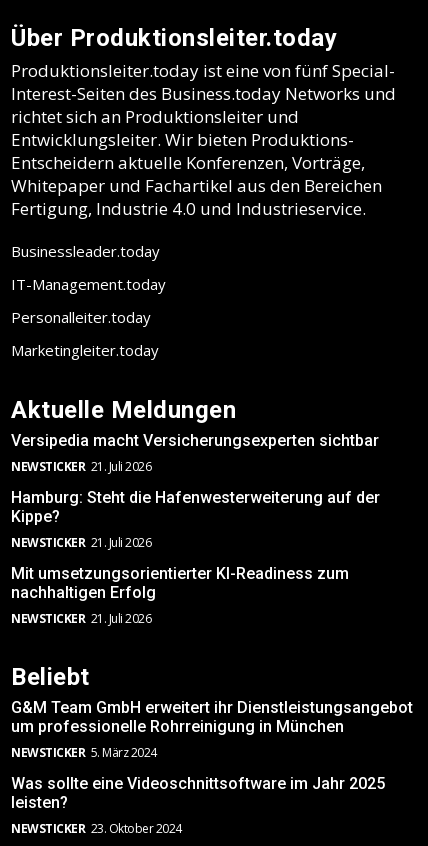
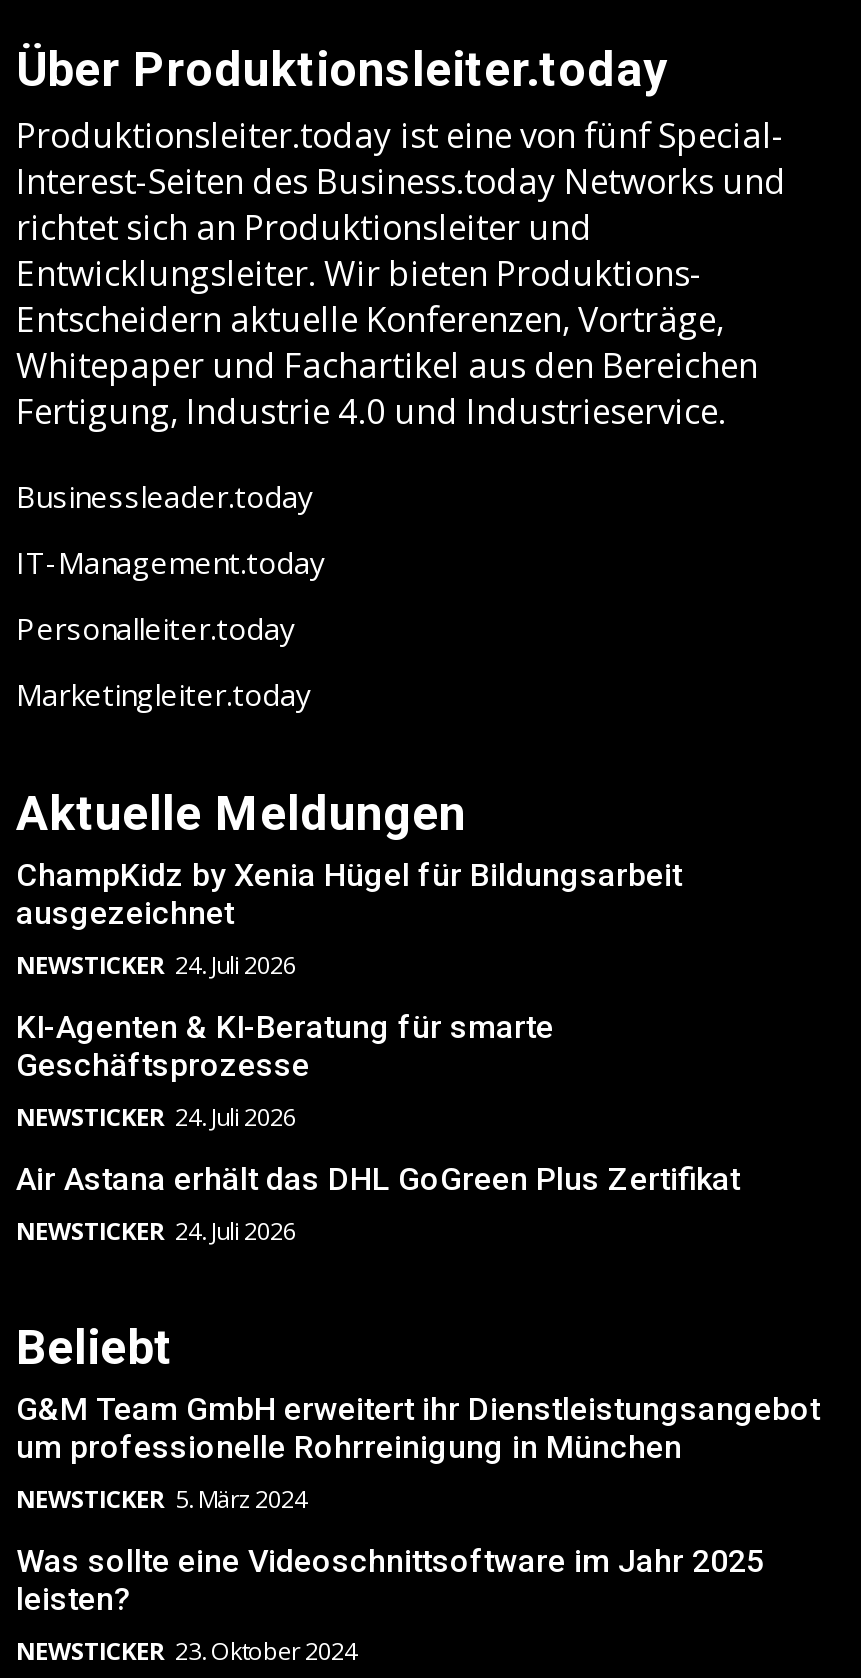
- Versipedia macht Versicherungsexperten sichtbar
- NEWSTICKER 21. Juli 2026
+ ChampKidz by Xenia Hügel für Bildungsarbeit
+ ausgezeichnet
+ NEWSTICKER 24. Juli 2026

- Hamburg: Steht die Hafenwesterweiterung auf der
- Kippe?
- NEWSTICKER 21. Juli 2026
+ KI-Agenten & KI-Beratung für smarte
+ Geschäftsprozesse
+ NEWSTICKER 24. Juli 2026

- Mit umsetzungsorientierter KI-Readiness zum
- nachhaltigen Erfolg
- NEWSTICKER 21. Juli 2026
+ Air Astana erhält das DHL GoGreen Plus Zertifikat
+ NEWSTICKER 24. Juli 2026
